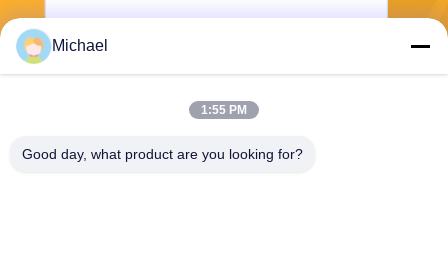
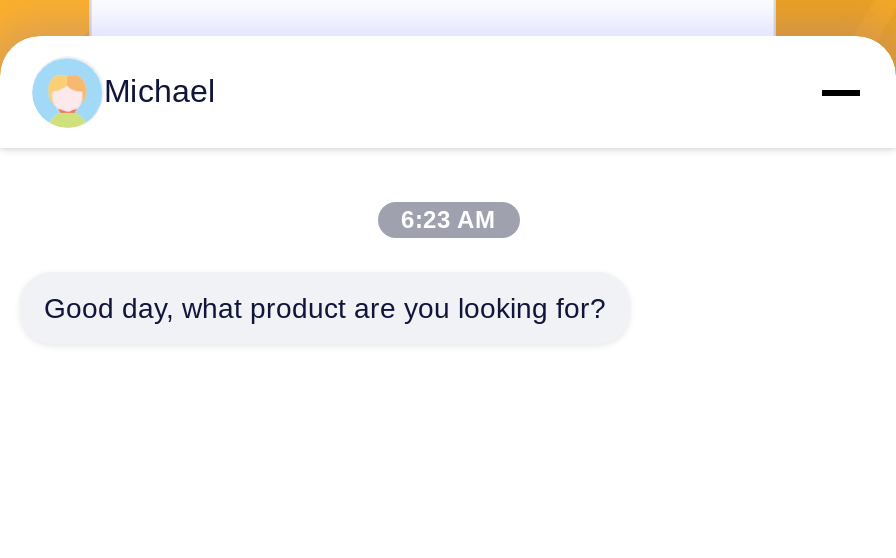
- 1:55 PM
+ 6:23 AM
